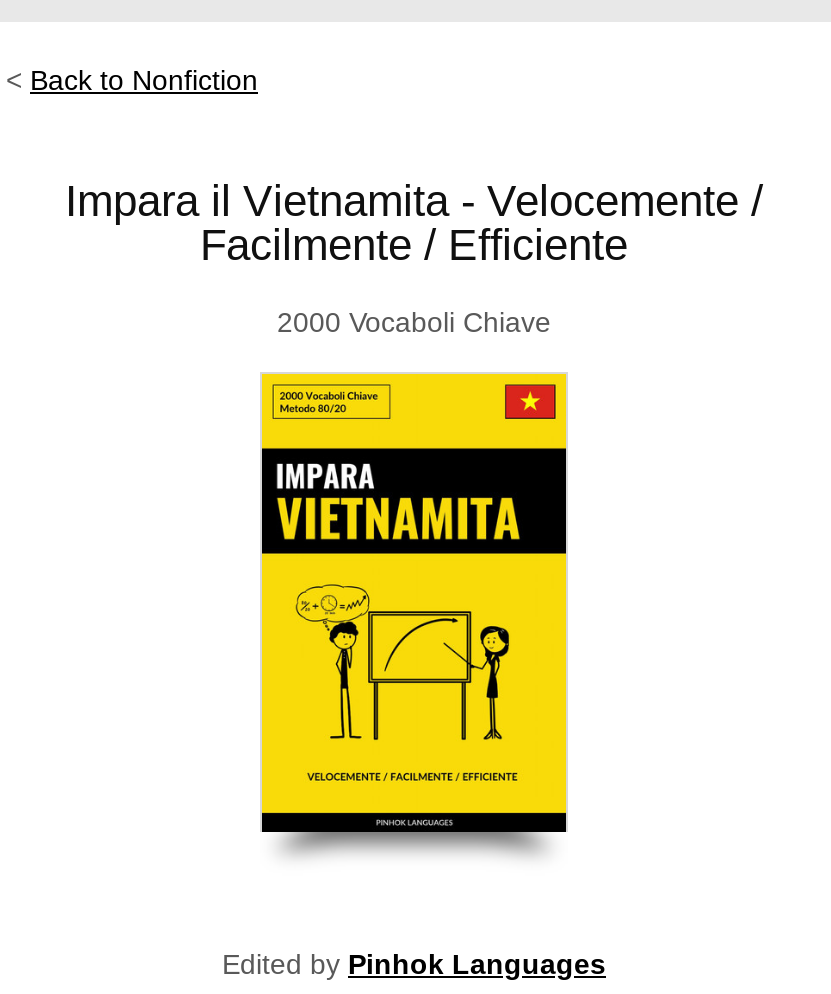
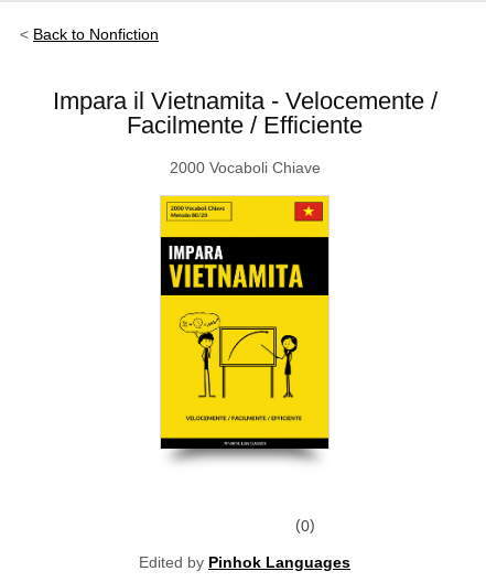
+ 0
